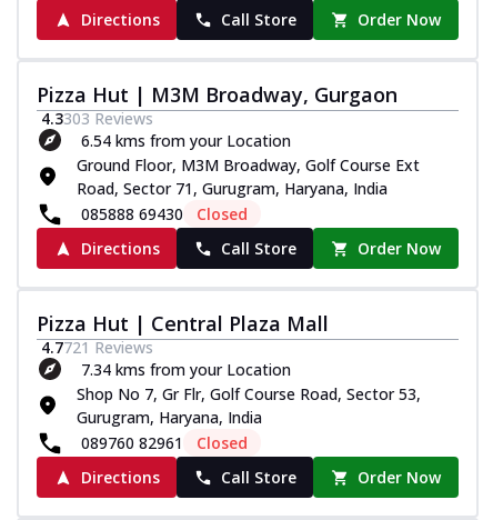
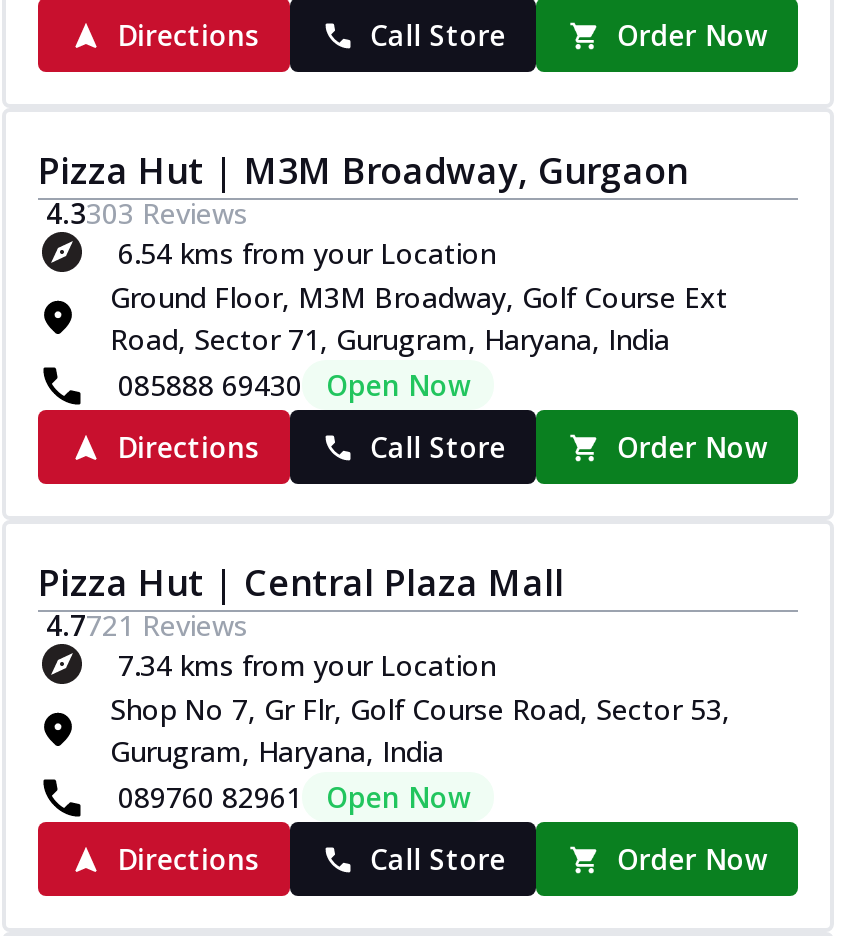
- Closed
+ Open Now

- Closed
+ Open Now
